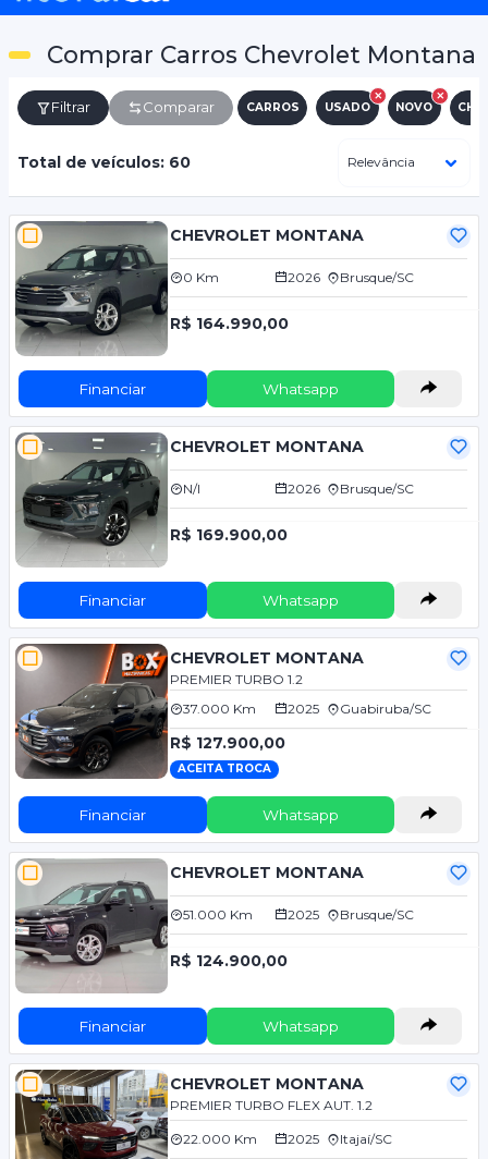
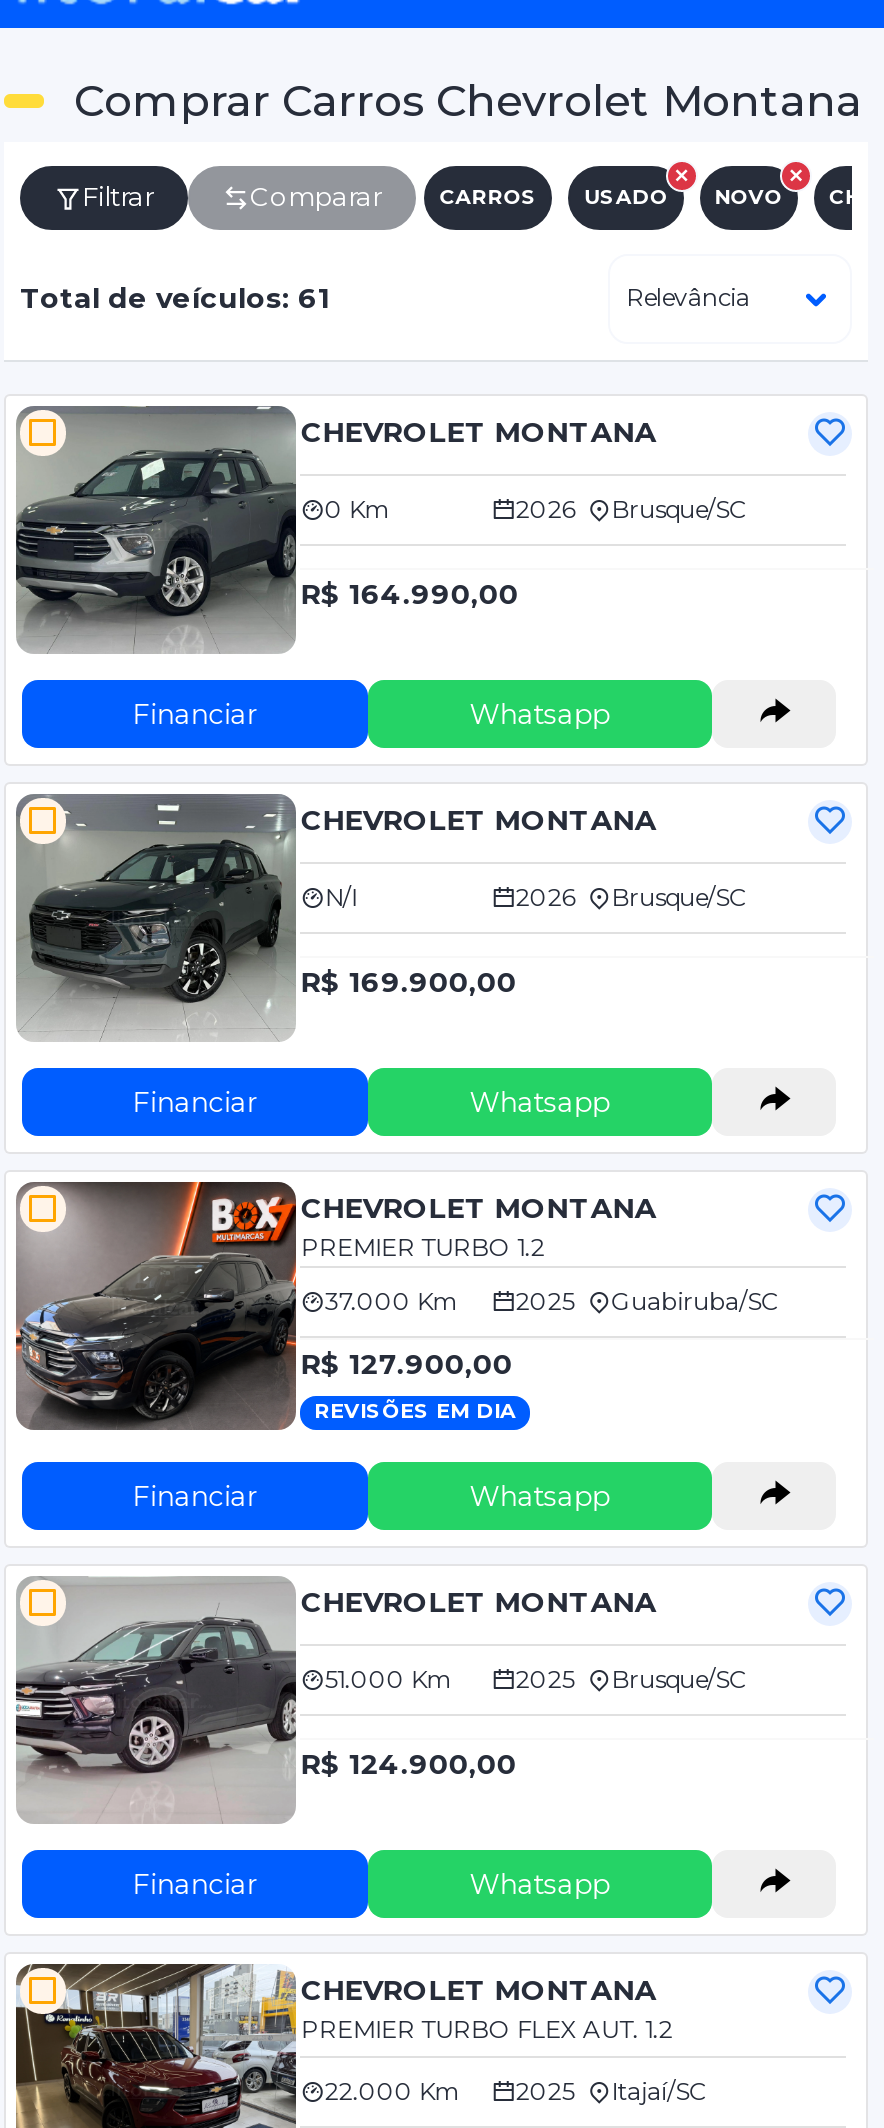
- Total de veículos: 60
+ Total de veículos: 61

- ACEITA TROCA
+ REVISÕES EM DIA
